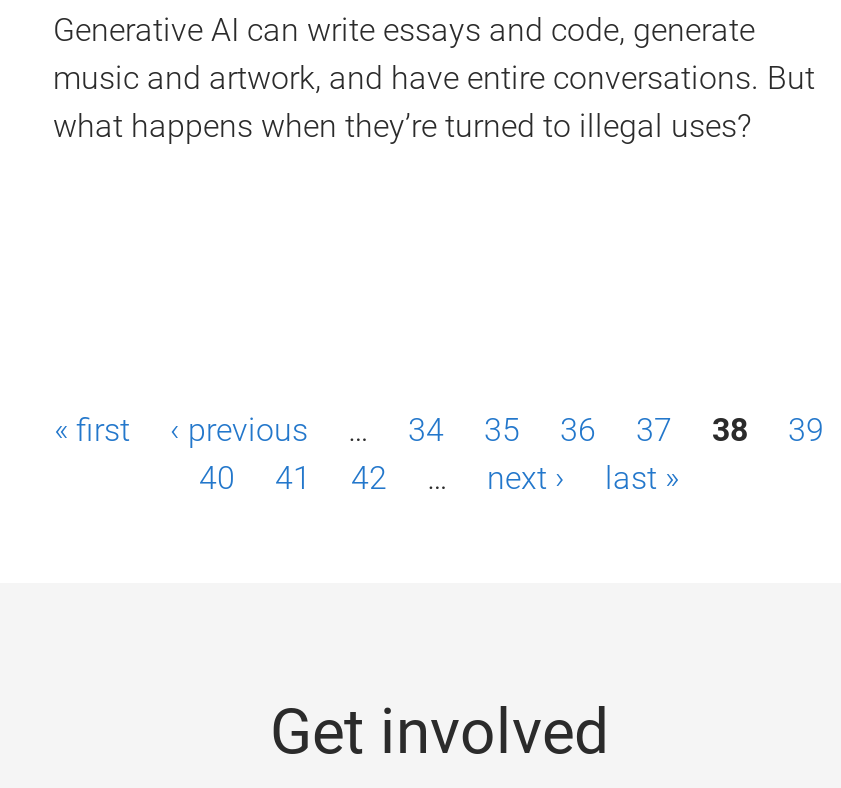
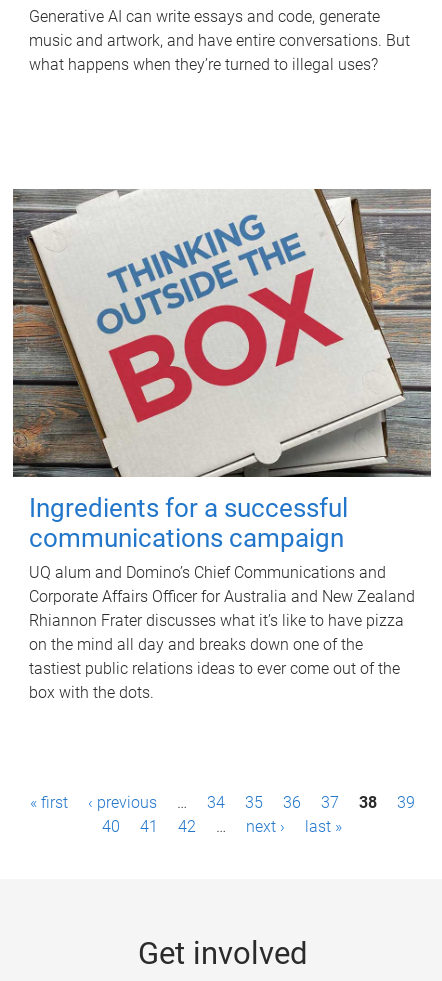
+ [image]
+ Ingredients for a successful
+ communications campaign
+ UQ alum and Domino’s Chief Communications and
+ Corporate Affairs Officer for Australia and New Zealand
+ Rhiannon Frater discusses what it’s like to have pizza
+ on the mind all day and breaks down one of the
+ tastiest public relations ideas to ever come out of the
+ box with the dots.
